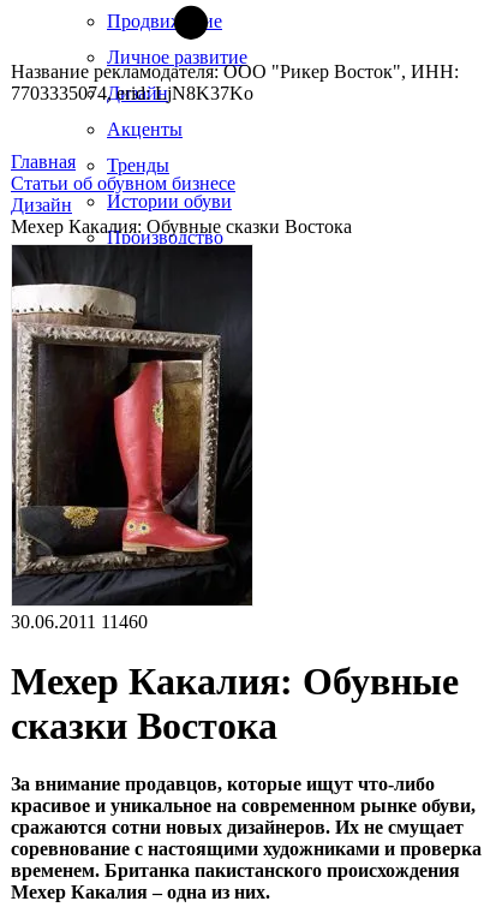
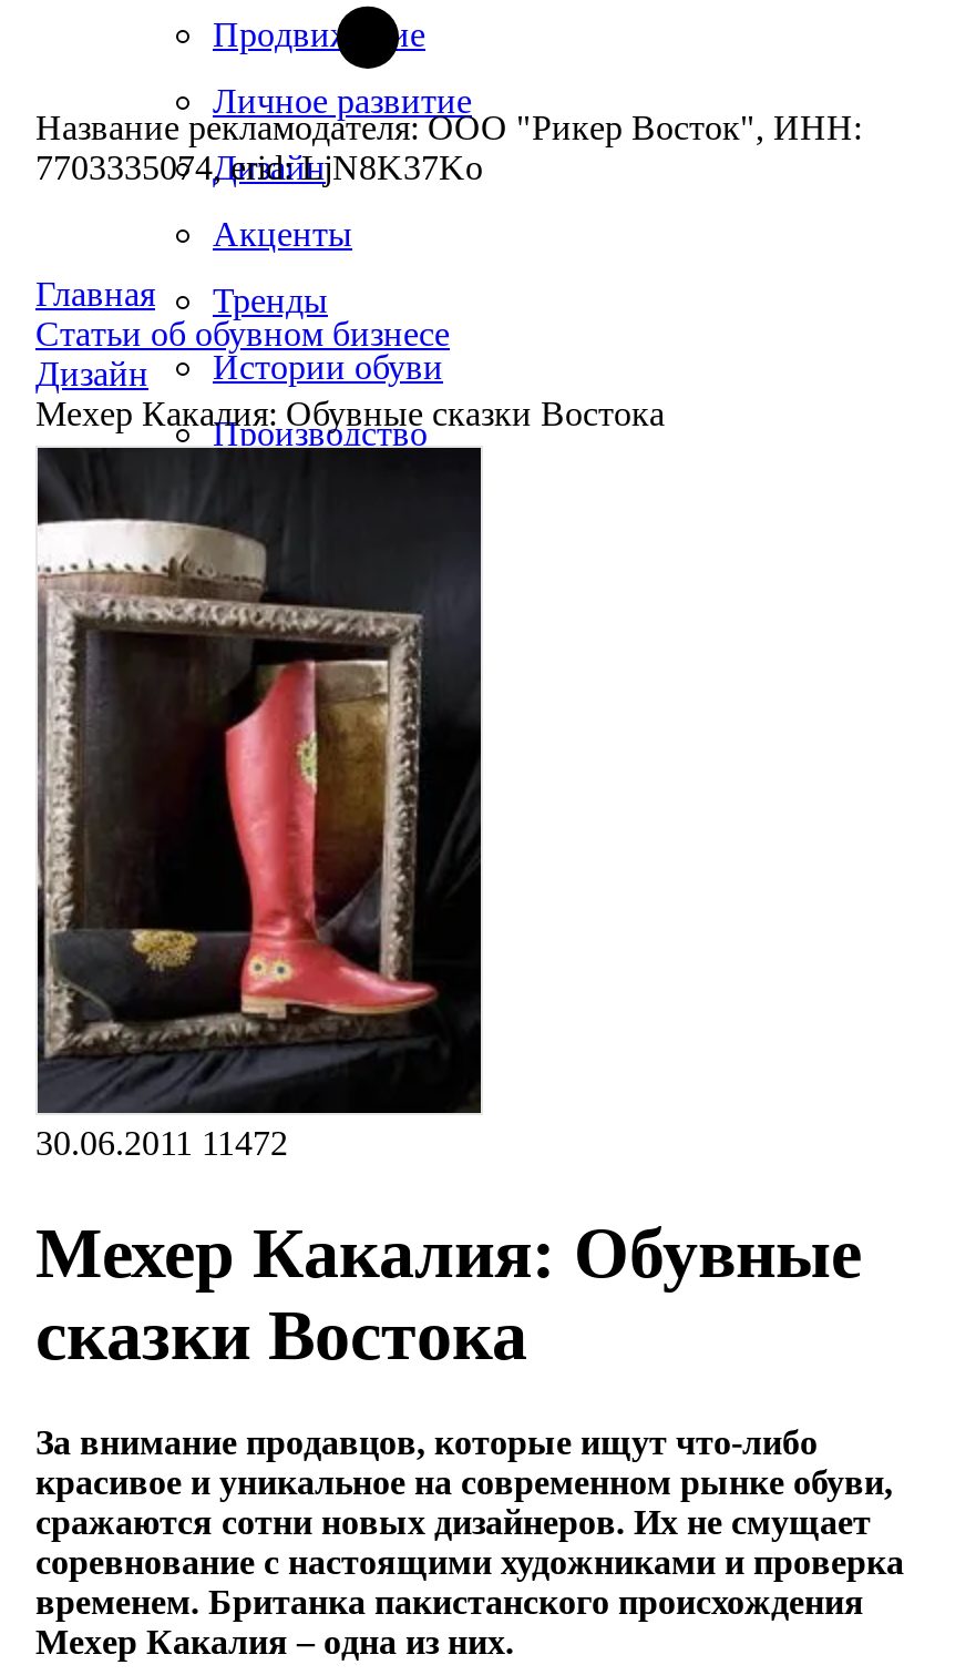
- 30.06.2011 11460
+ 30.06.2011 11472
